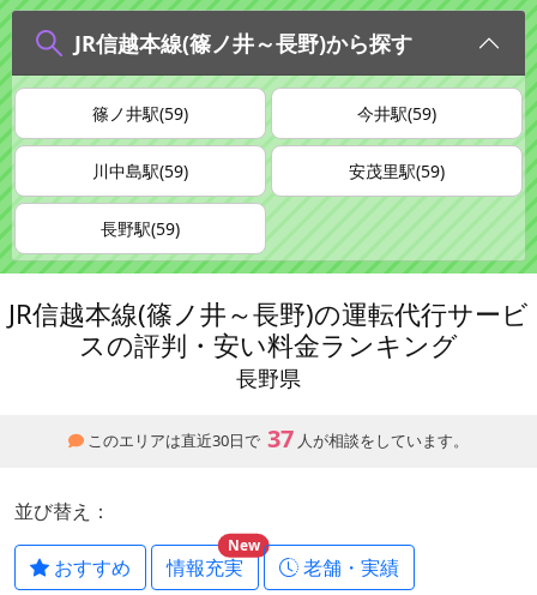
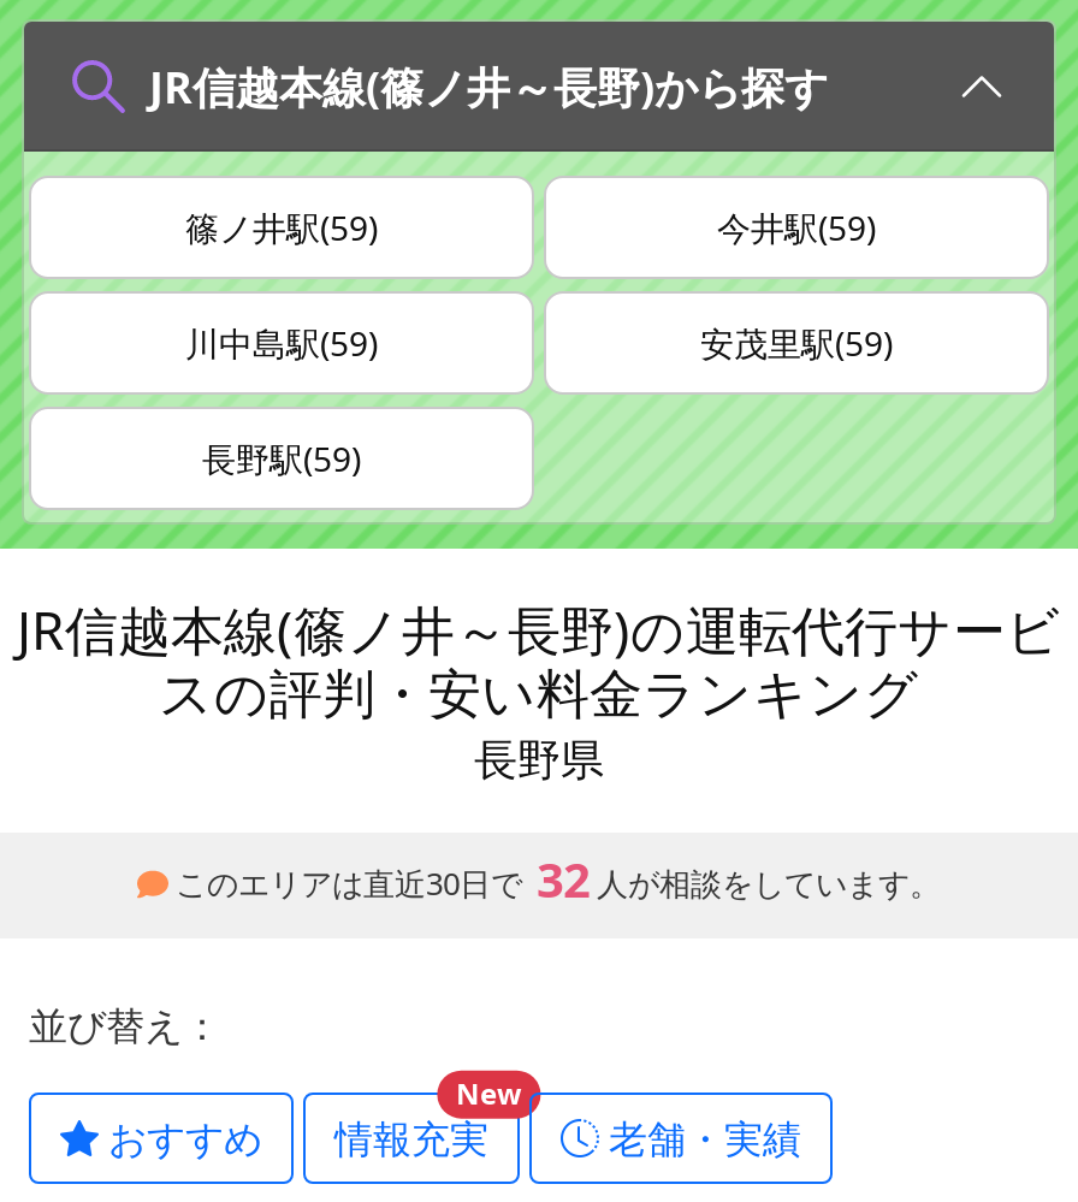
- このエリアは直近30日で 37 人が相談をしています。
+ このエリアは直近30日で 32 人が相談をしています。
